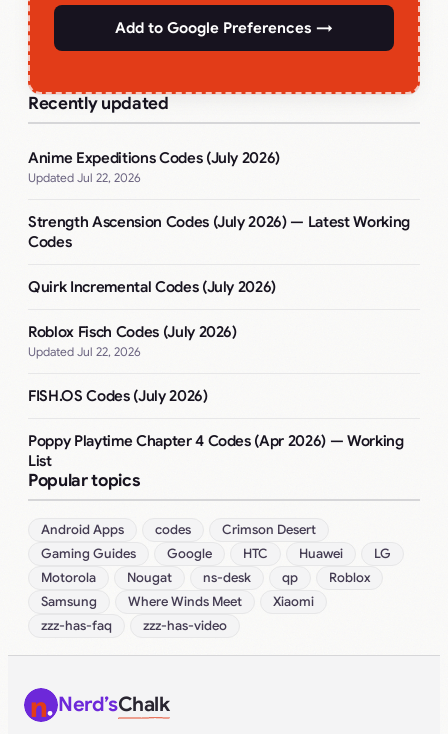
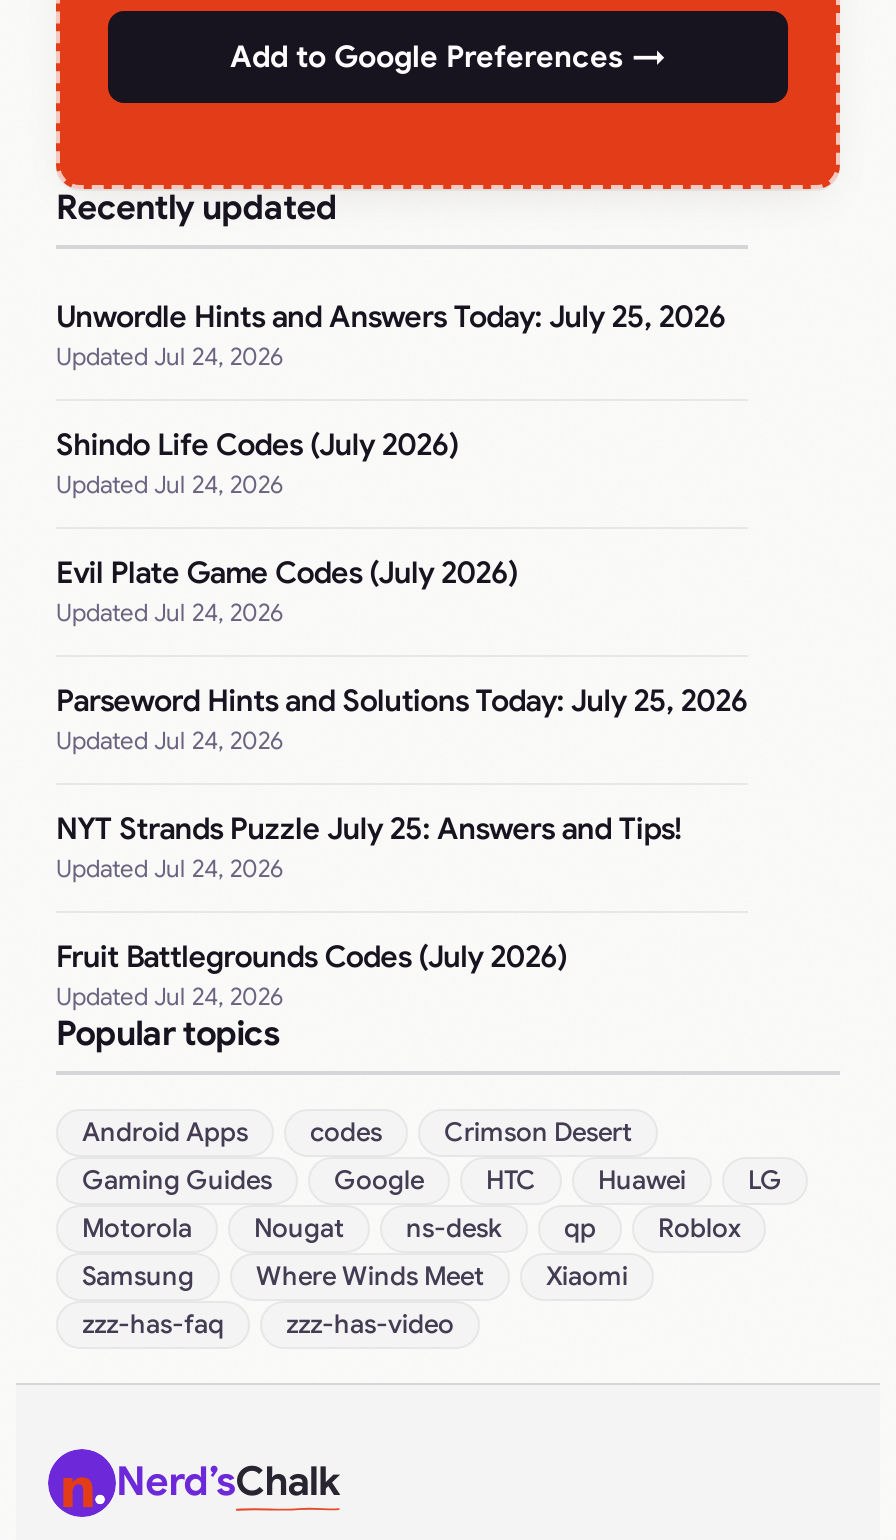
- Anime Expeditions Codes (July 2026)
- Jul 22, 2026
+ Unwordle Hints and Answers Today: July 25, 2026
+ Jul 24, 2026

- Strength Ascension Codes (July 2026) — Latest Working
- Codes
+ Shindo Life Codes (July 2026)
+ Jul 24, 2026

- Quirk Incremental Codes (July 2026)
+ Evil Plate Game Codes (July 2026)
+ Jul 24, 2026

- Roblox Fisch Codes (July 2026)
- Jul 22, 2026
+ Parseword Hints and Solutions Today: July 25, 2026
+ Jul 24, 2026

- FISH.OS Codes (July 2026)
+ NYT Strands Puzzle July 25: Answers and Tips!
+ Jul 24, 2026

- Poppy Playtime Chapter 4 Codes (Apr 2026) — Working
- List
+ Fruit Battlegrounds Codes (July 2026)
+ Jul 24, 2026
